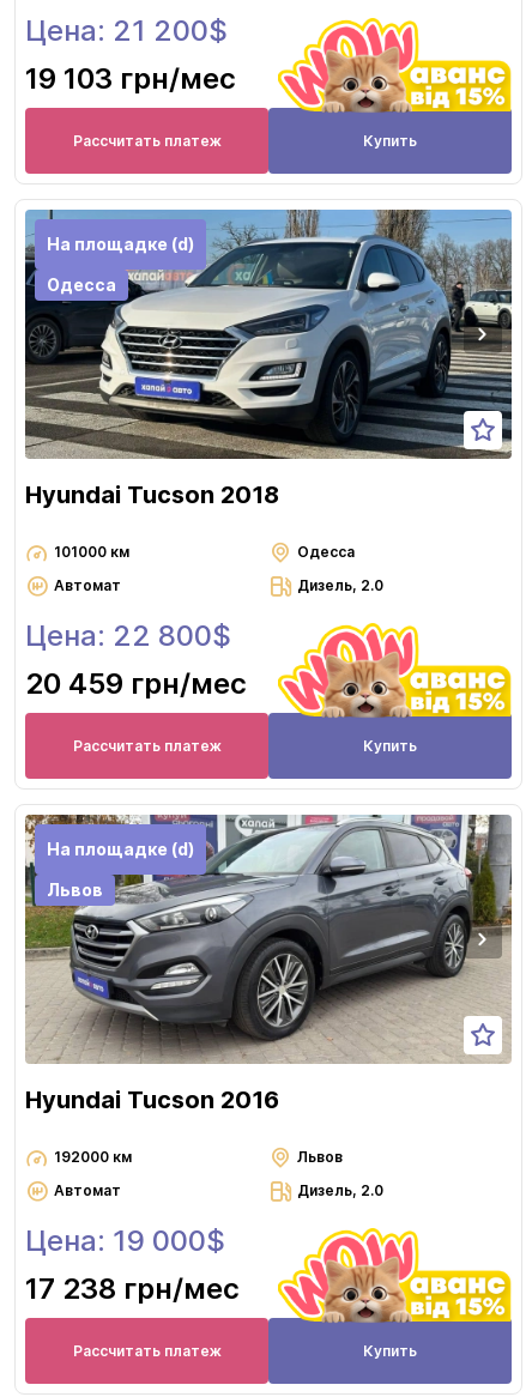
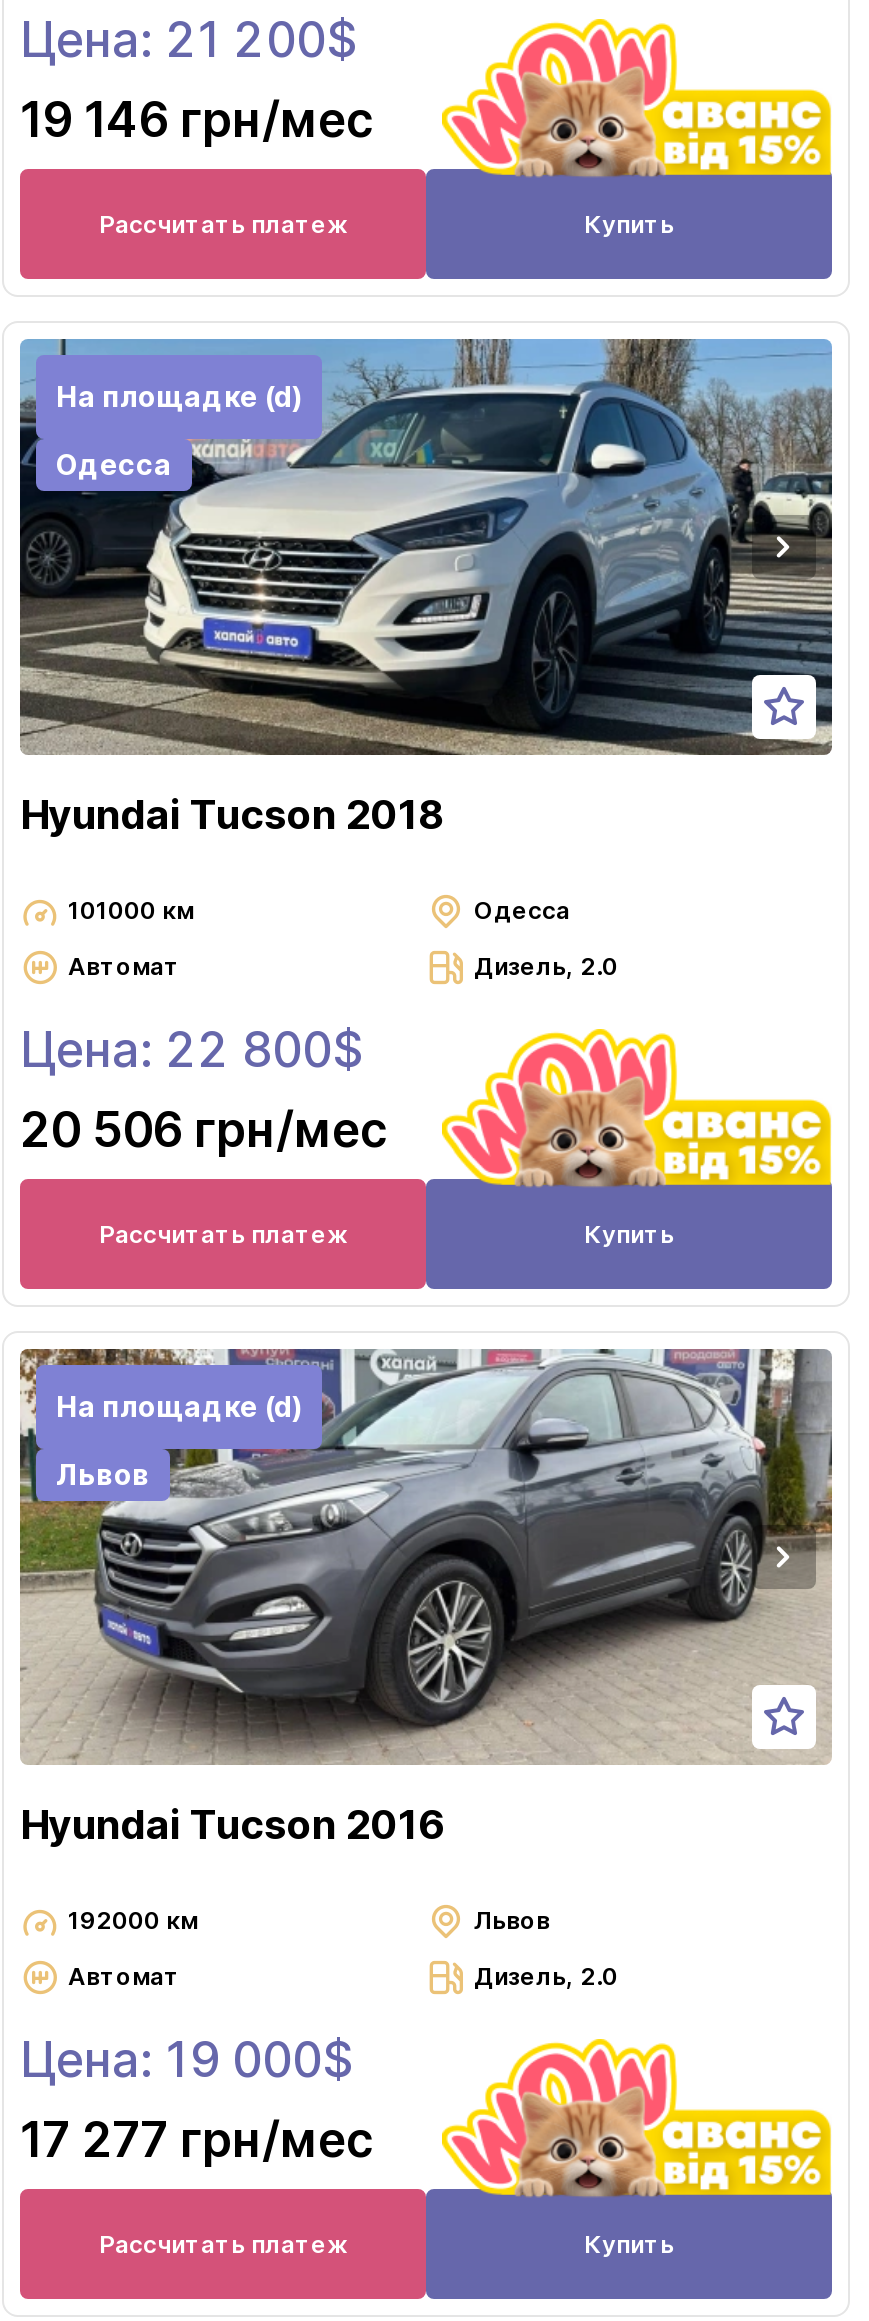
- 19 103 грн/мес
+ 19 146 грн/мес

- 20 459 грн/мес
+ 20 506 грн/мес

- 17 238 грн/мес
+ 17 277 грн/мес
